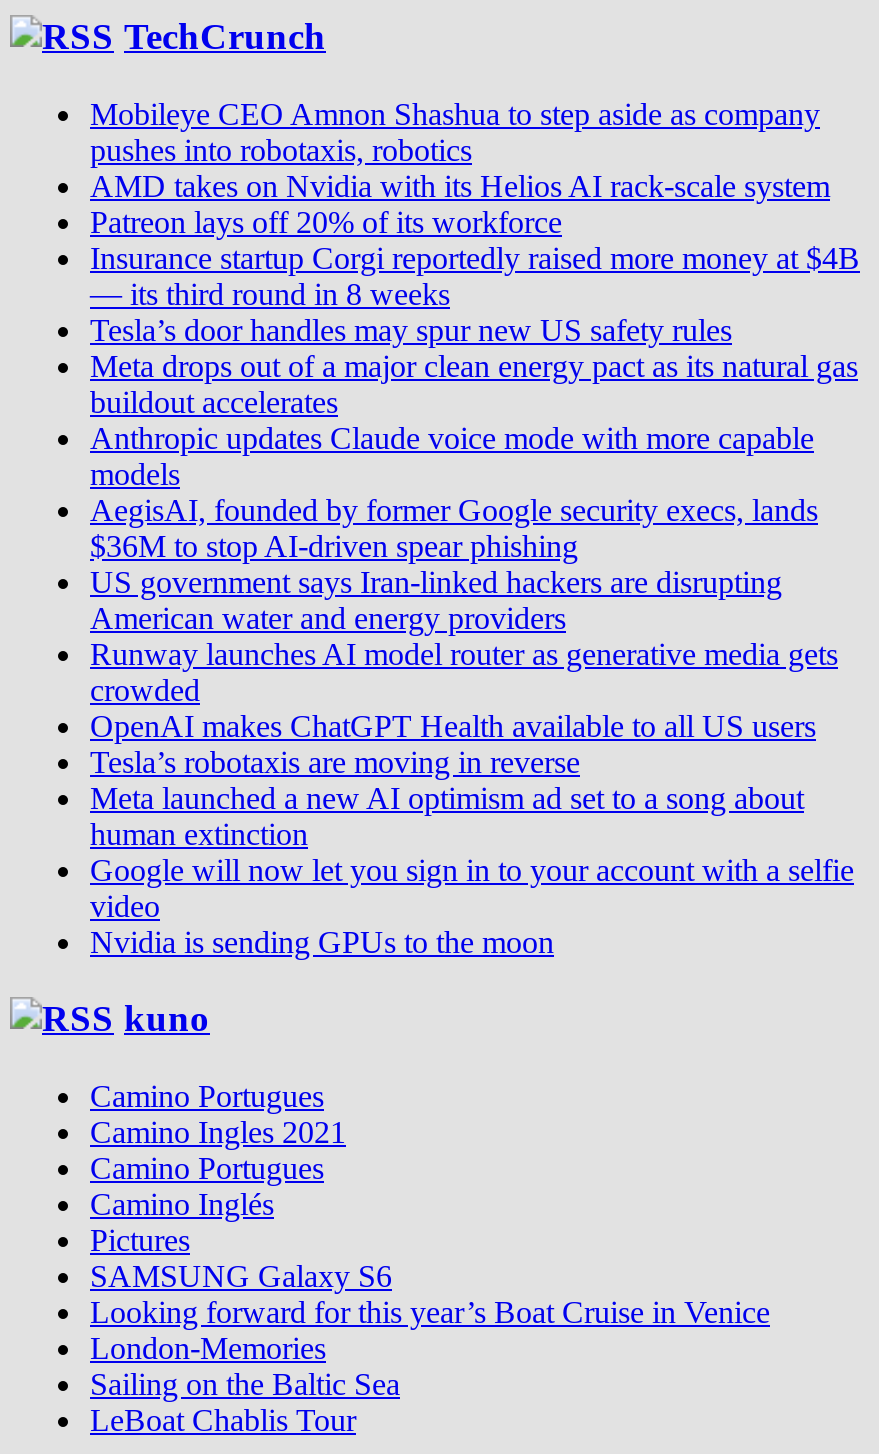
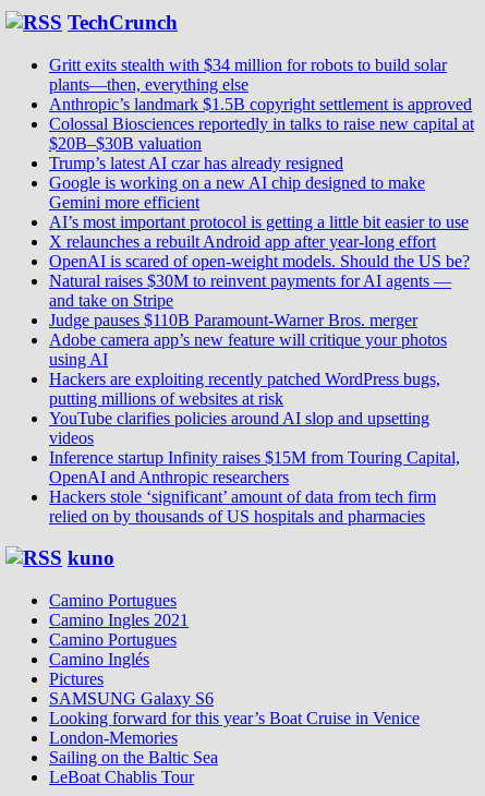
- Mobileye CEO Amnon Shashua to step aside as company
- pushes into robotaxis, robotics
- AMD takes on Nvidia with its Helios AI rack-scale system
- Patreon lays off 20% of its workforce
- Insurance startup Corgi reportedly raised more money at $4B
- — its third round in 8 weeks
- Tesla’s door handles may spur new US safety rules
- Meta drops out of a major clean energy pact as its natural gas
- buildout accelerates
- Anthropic updates Claude voice mode with more capable
- models
- AegisAI, founded by former Google security execs, lands
- $36M to stop AI-driven spear phishing
- US government says Iran-linked hackers are disrupting
- American water and energy providers
- Runway launches AI model router as generative media gets
- crowded
- OpenAI makes ChatGPT Health available to all US users
- Tesla’s robotaxis are moving in reverse
- Meta launched a new AI optimism ad set to a song about
- human extinction
- Google will now let you sign in to your account with a selfie
- video
- Nvidia is sending GPUs to the moon
+ Gritt exits stealth with $34 million for robots to build solar
+ plants—then, everything else
+ Anthropic’s landmark $1.5B copyright settlement is approved
+ Colossal Biosciences reportedly in talks to raise new capital at
+ $20B–$30B valuation
+ Trump’s latest AI czar has already resigned
+ Google is working on a new AI chip designed to make
+ Gemini more efficient
+ AI’s most important protocol is getting a little bit easier to use
+ X relaunches a rebuilt Android app after year-long effort
+ OpenAI is scared of open-weight models. Should the US be?
+ Natural raises $30M to reinvent payments for AI agents —
+ and take on Stripe
+ Judge pauses $110B Paramount-Warner Bros. merger
+ Adobe camera app’s new feature will critique your photos
+ using AI
+ Hackers are exploiting recently patched WordPress bugs,
+ putting millions of websites at risk
+ YouTube clarifies policies around AI slop and upsetting
+ videos
+ Inference startup Infinity raises $15M from Touring Capital,
+ OpenAI and Anthropic researchers
+ Hackers stole ‘significant’ amount of data from tech firm
+ relied on by thousands of US hospitals and pharmacies
